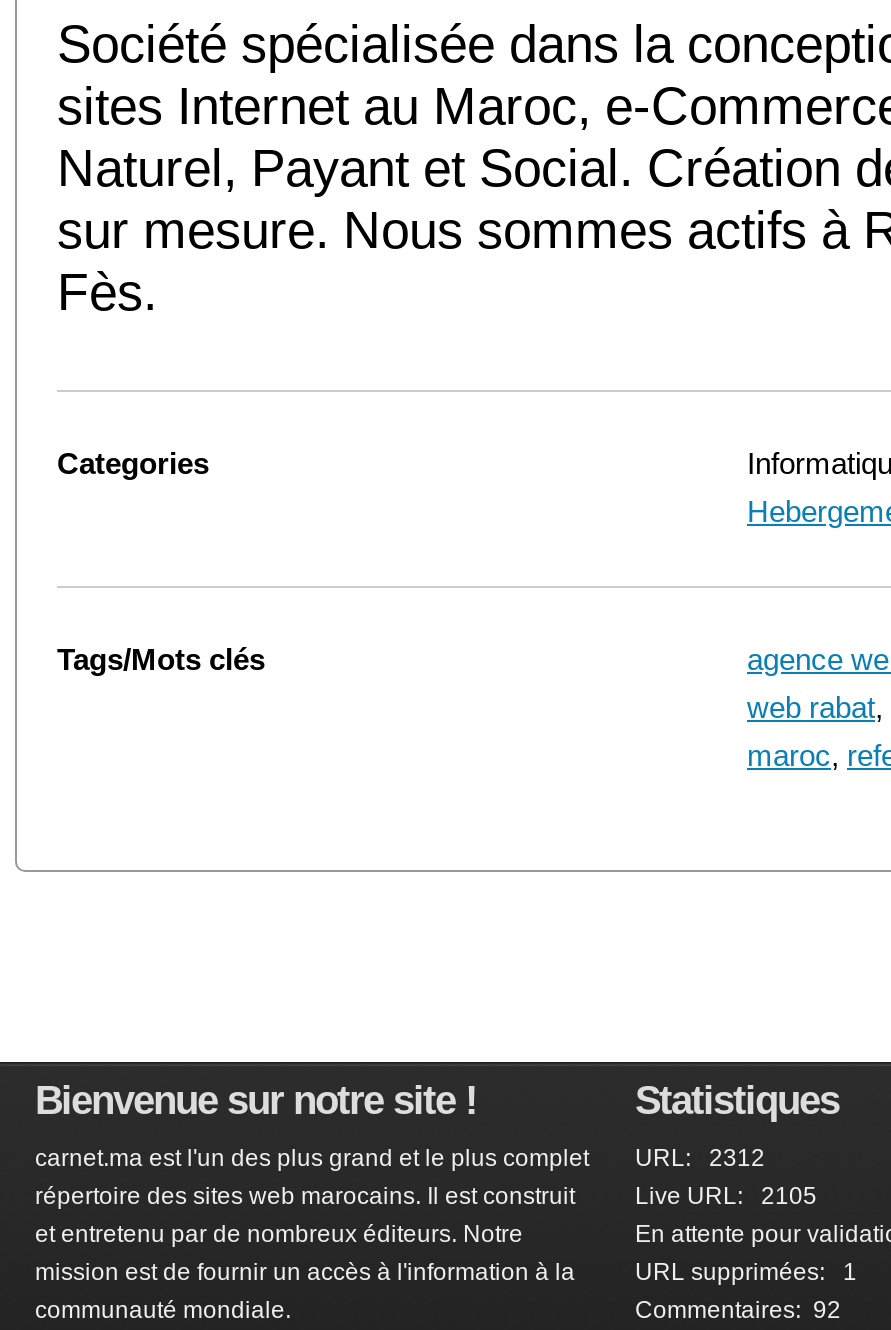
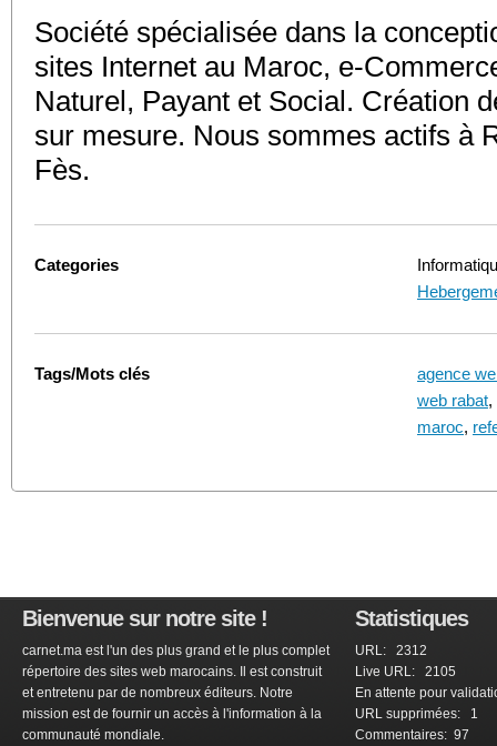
- Commentaires: 92
+ Commentaires: 97
